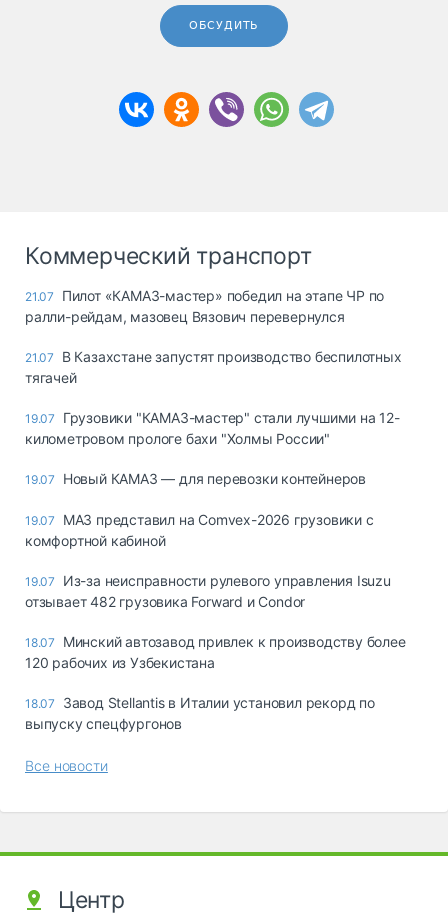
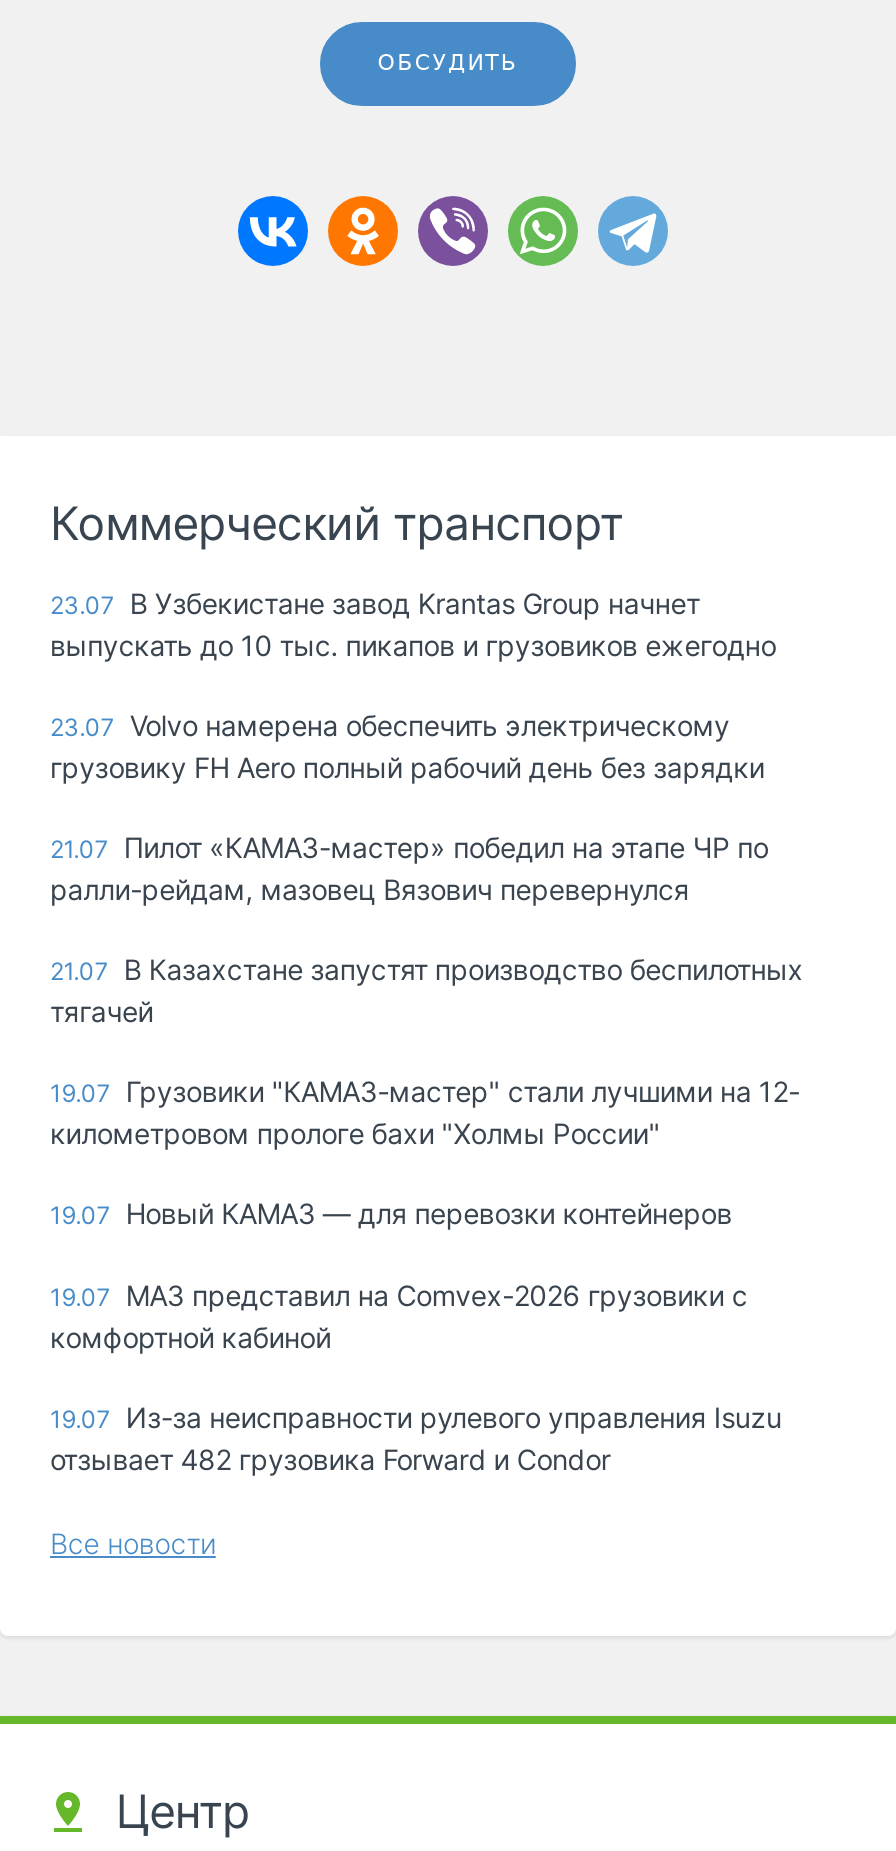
+ 23.07 В Узбекистане завод Krantas Group начнет
+ выпускать до 10 тыс. пикапов и грузовиков ежегодно
+ 23.07 Volvo намерена обеспечить электрическому
+ грузовику FH Aero полный рабочий день без зарядки

moved down: 21.07 Пилот «КАМАЗ-мастер» победил на этапе ЧР по | ралли-рейдам, мазовец Вязович перевернулся | 21.07 В Казахстане запустят производство беспилотных | ... | 19.07 Из-за неисправности рулевого управления Isuzu | отзывает 482 грузовика Forward и Condor

- 18.07 Минский автозавод привлек к производству более
- 120 рабочих из Узбекистана
- 18.07 Завод Stellantis в Италии установил рекорд по
- выпуску спецфургонов
